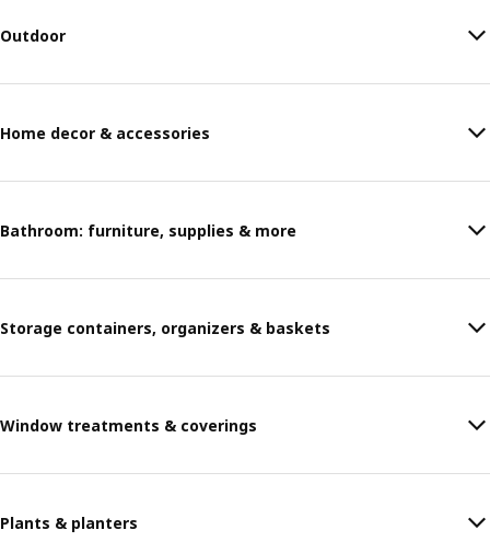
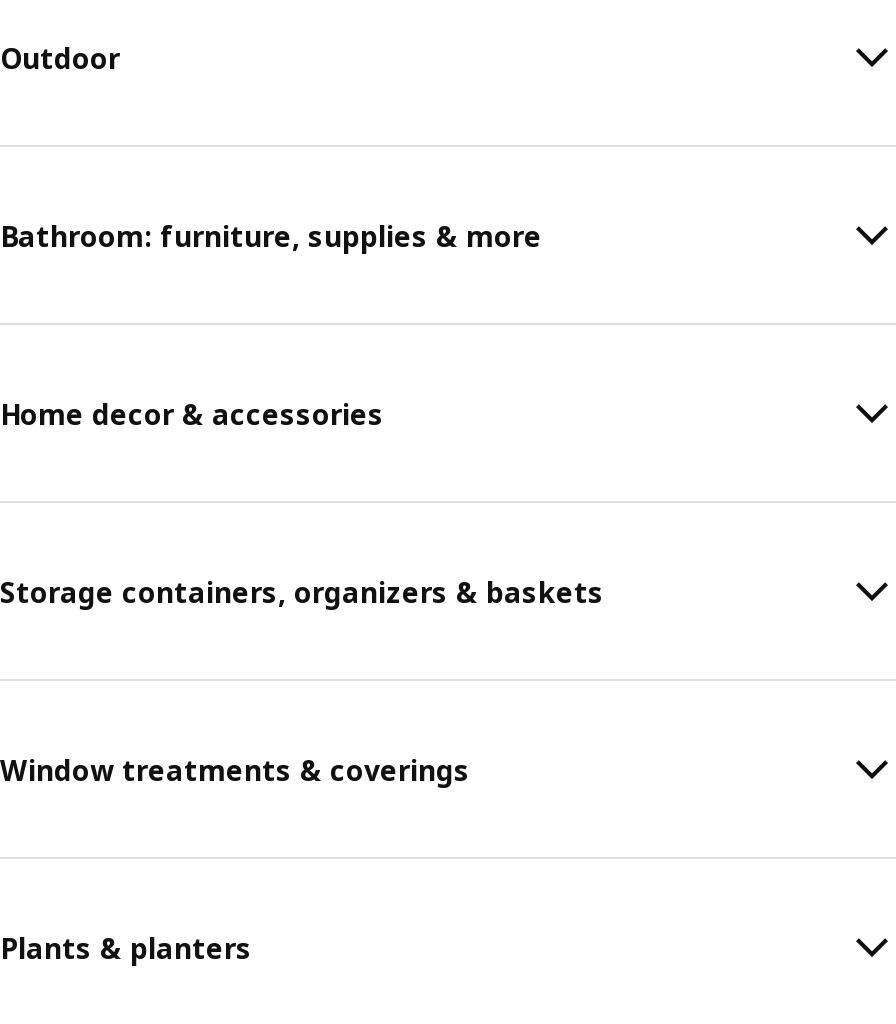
moved down: Home decor & accessories

moved up: Bathroom: furniture, supplies & more
